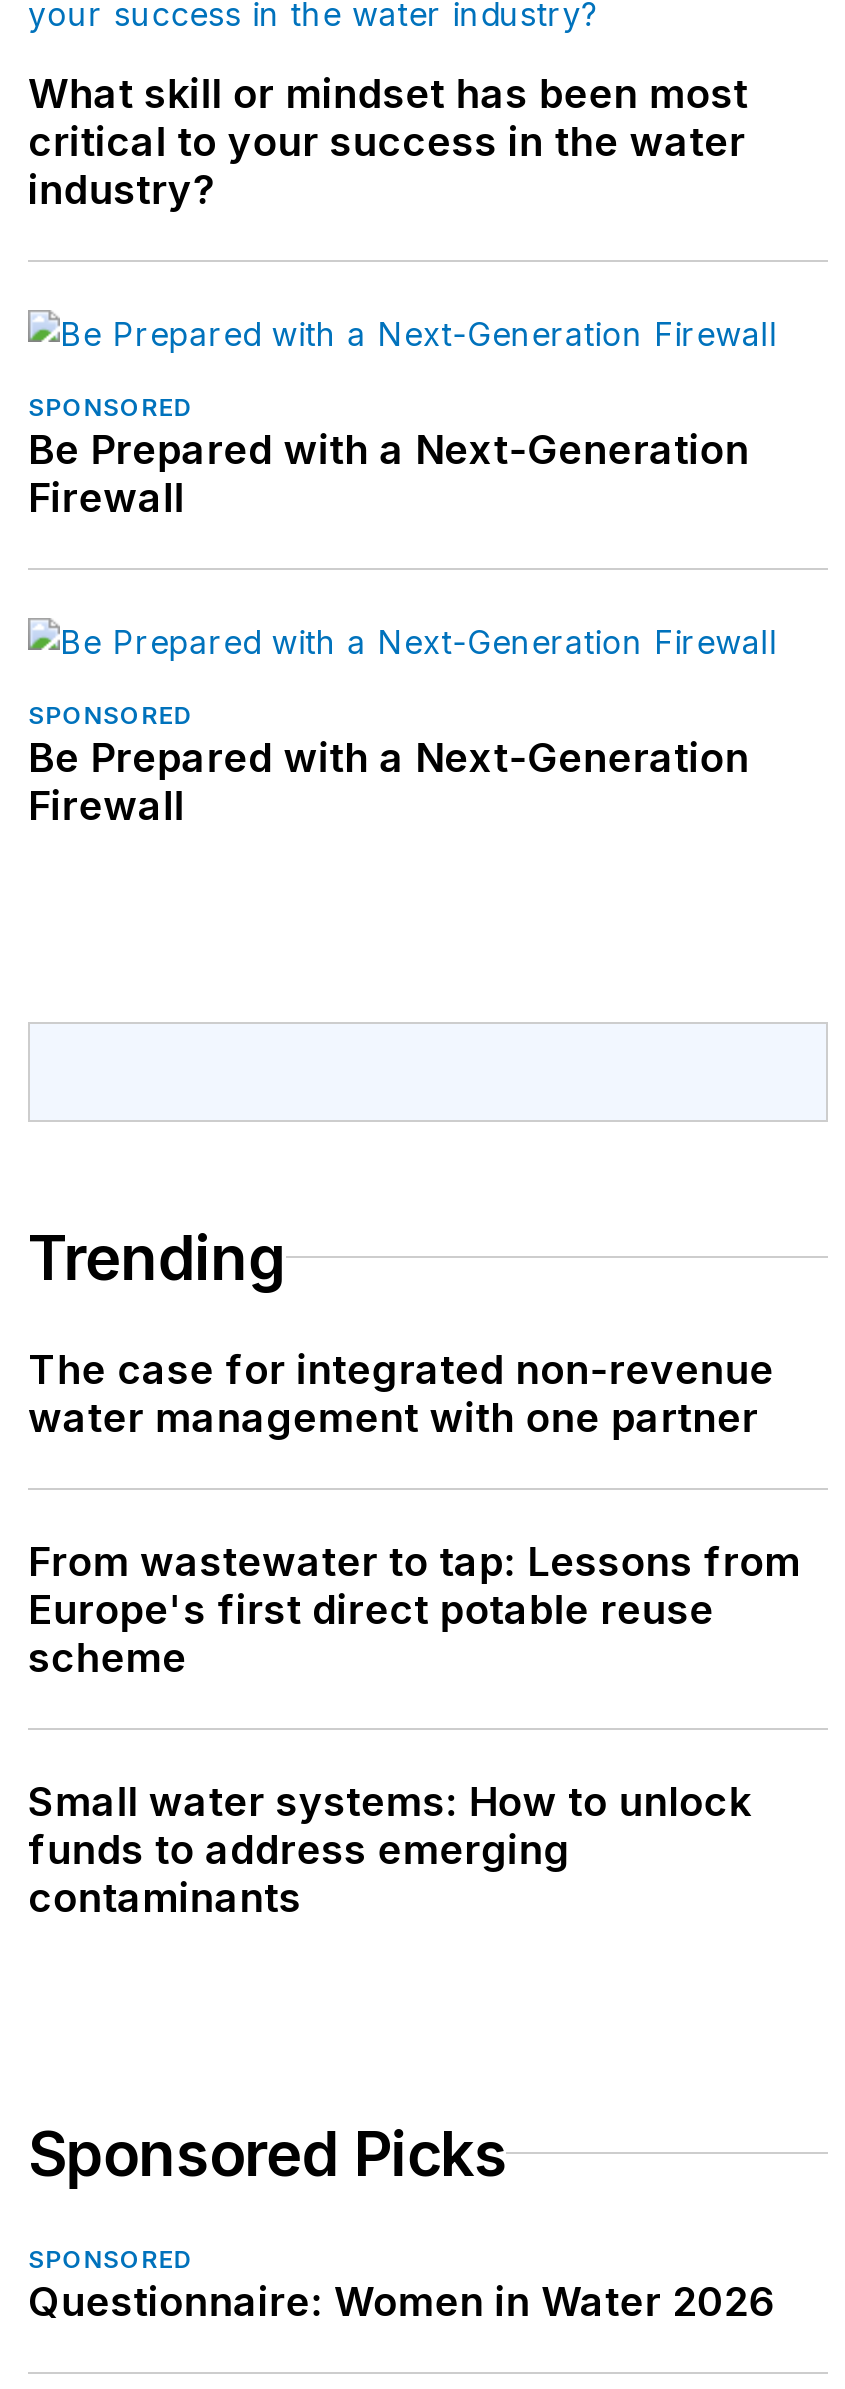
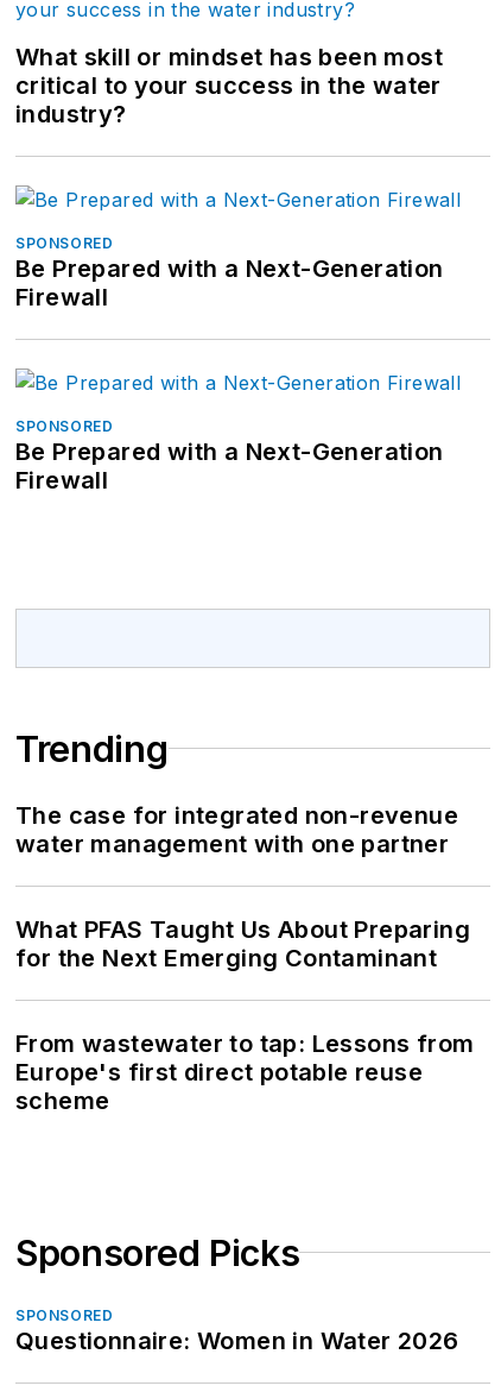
+ What PFAS Taught Us About Preparing
+ for the Next Emerging Contaminant

moved down: From wastewater to tap: Lessons from | Europe's first direct potable reuse | scheme

- Small water systems: How to unlock
- funds to address emerging
- contaminants
